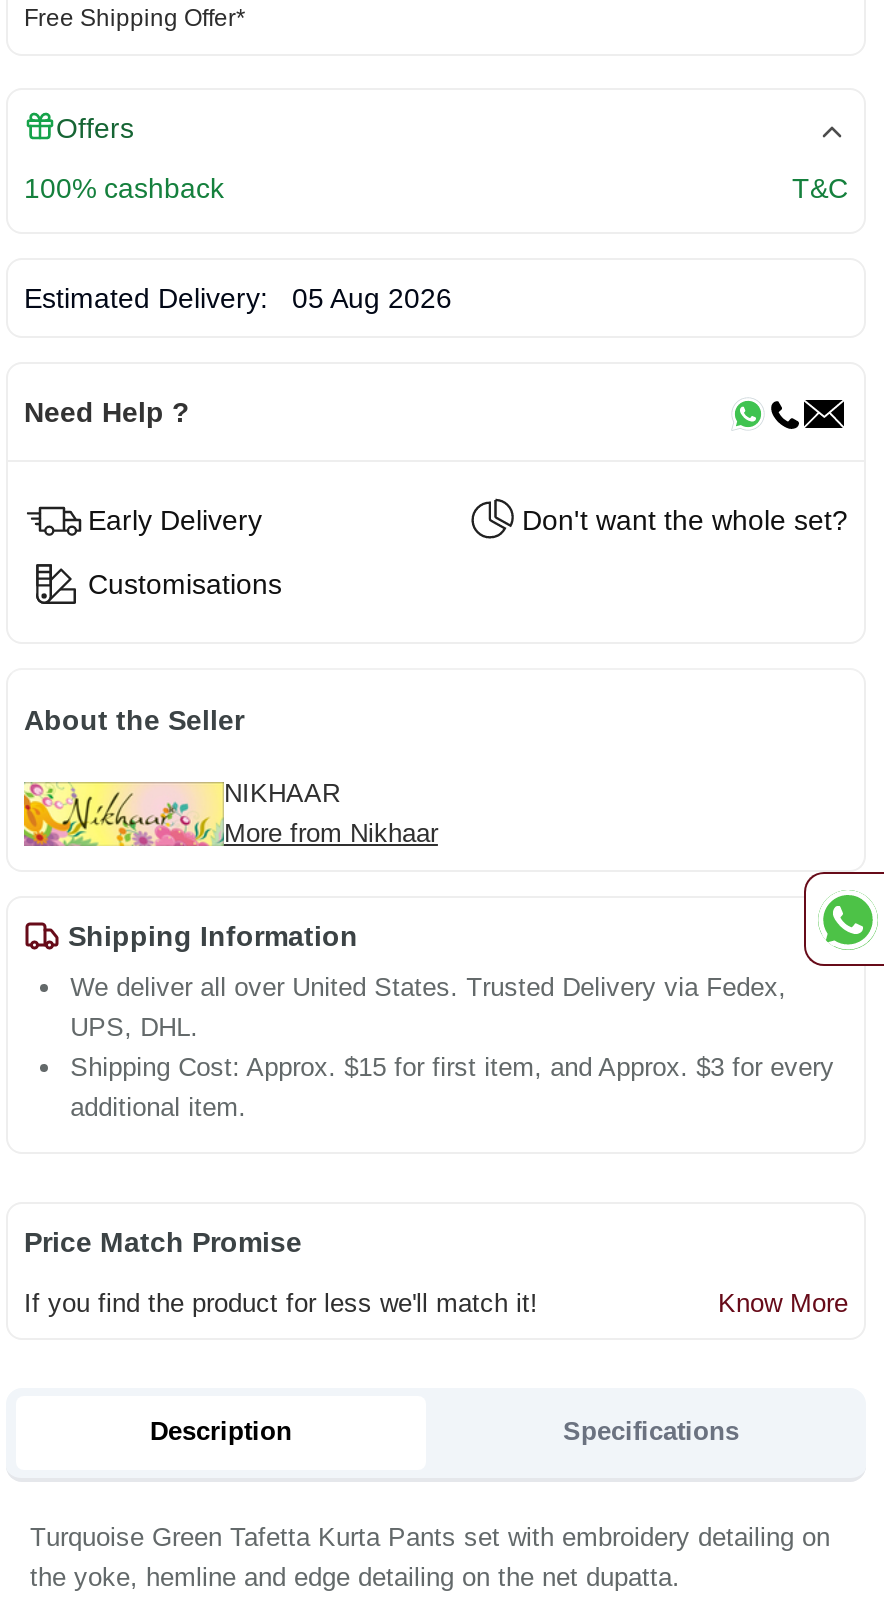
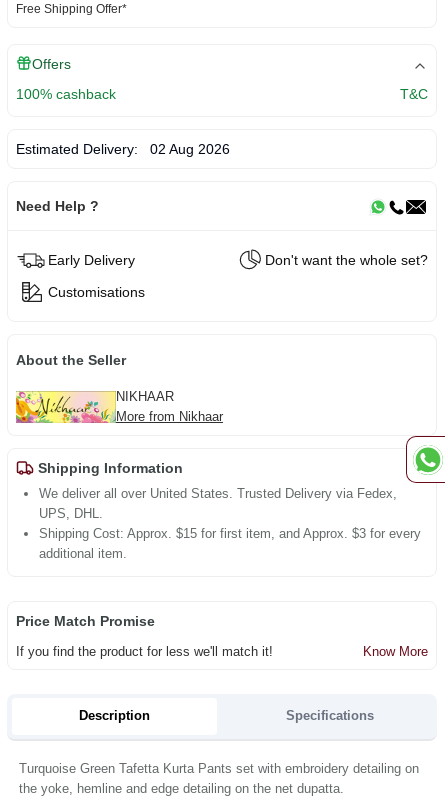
- Estimated Delivery: 05 Aug 2026
+ Estimated Delivery: 02 Aug 2026
